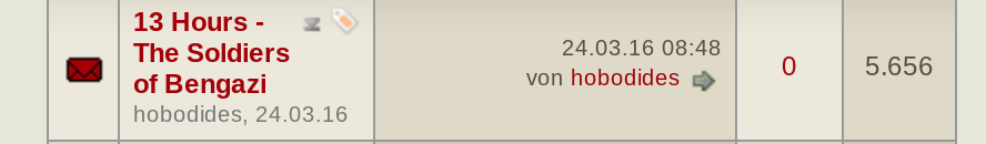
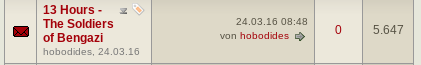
- 5.656
+ 5.647
